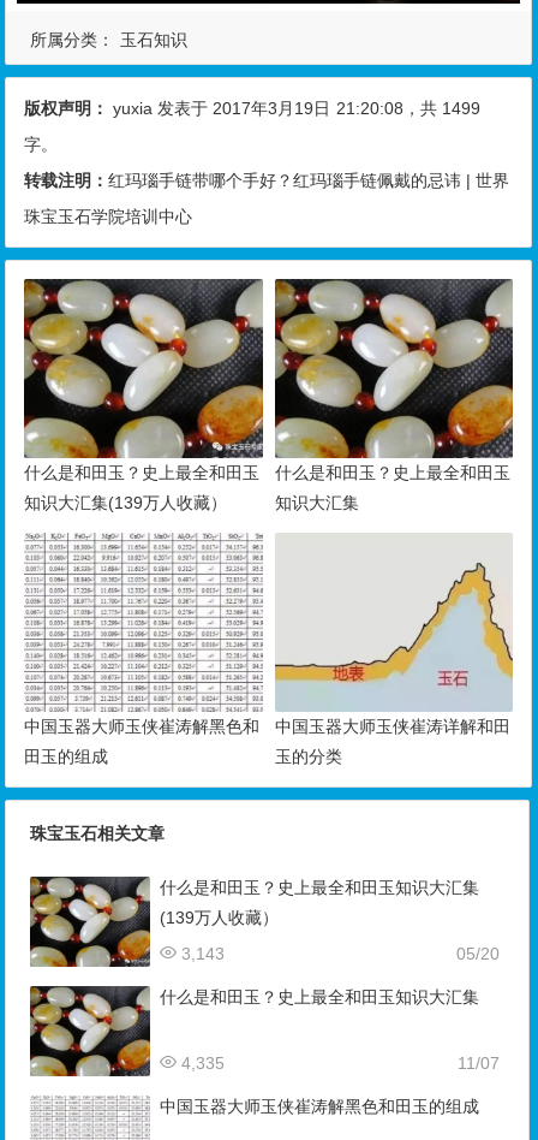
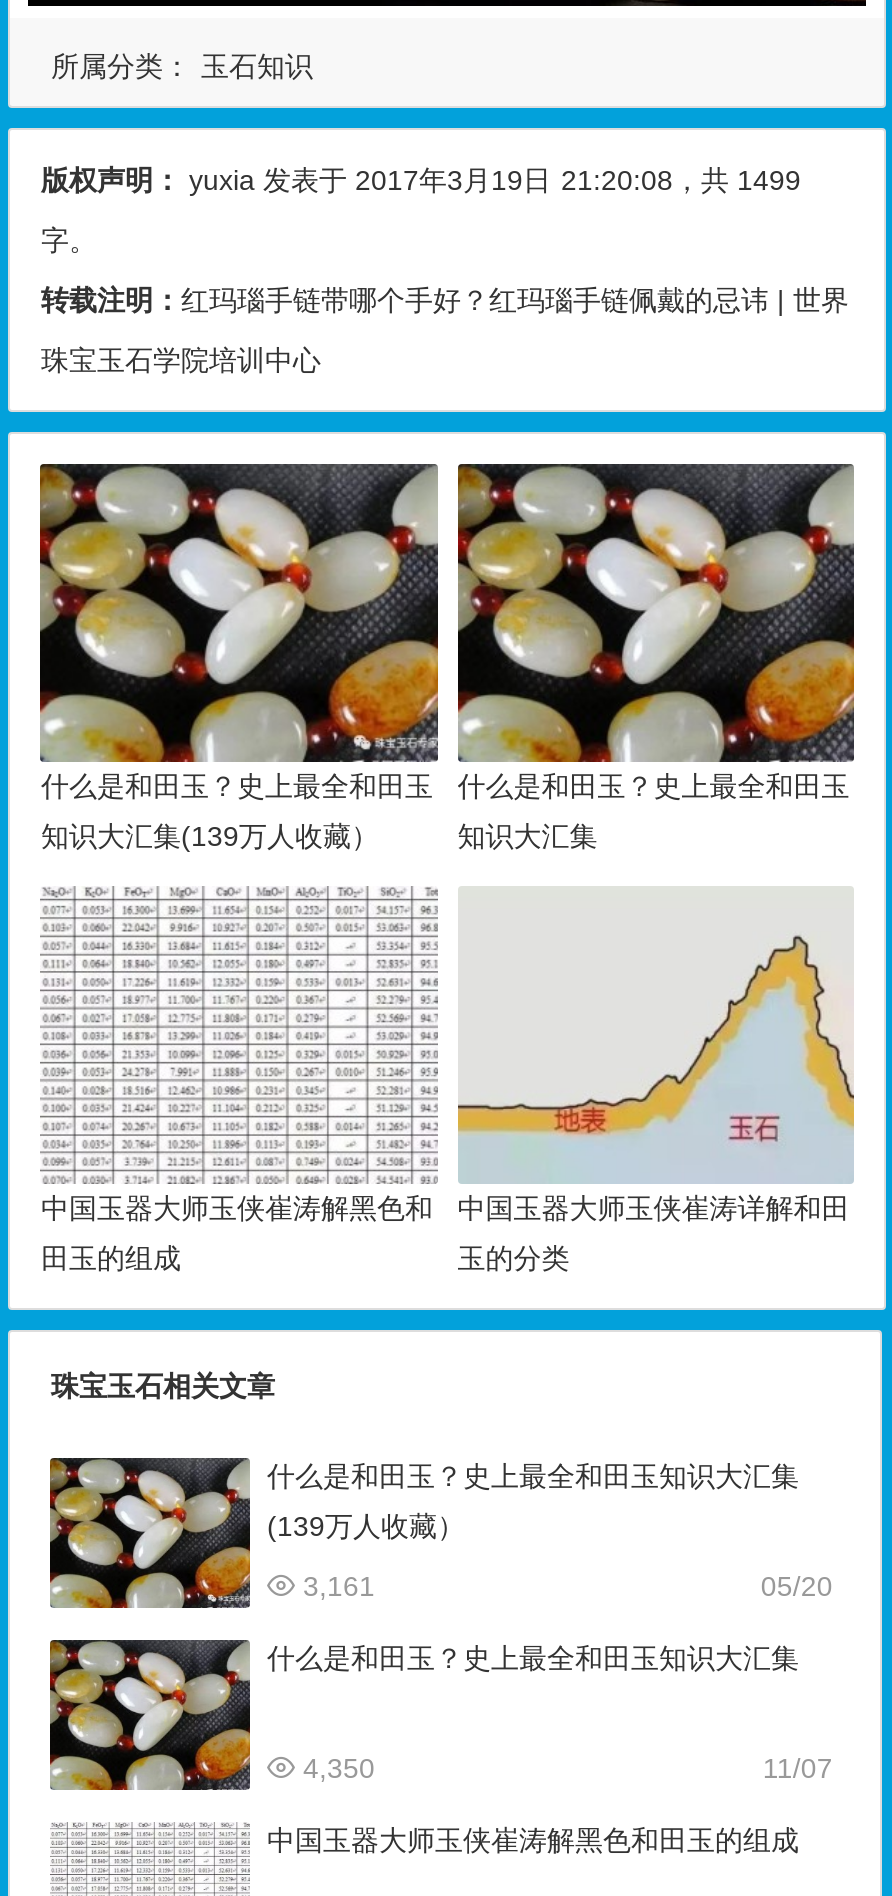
- 3,143
+ 3,161

- 4,335
+ 4,350
